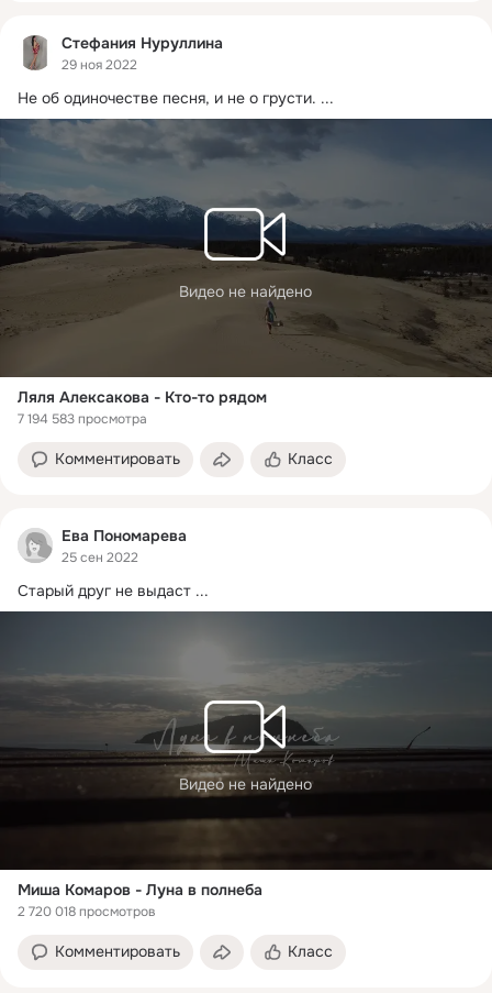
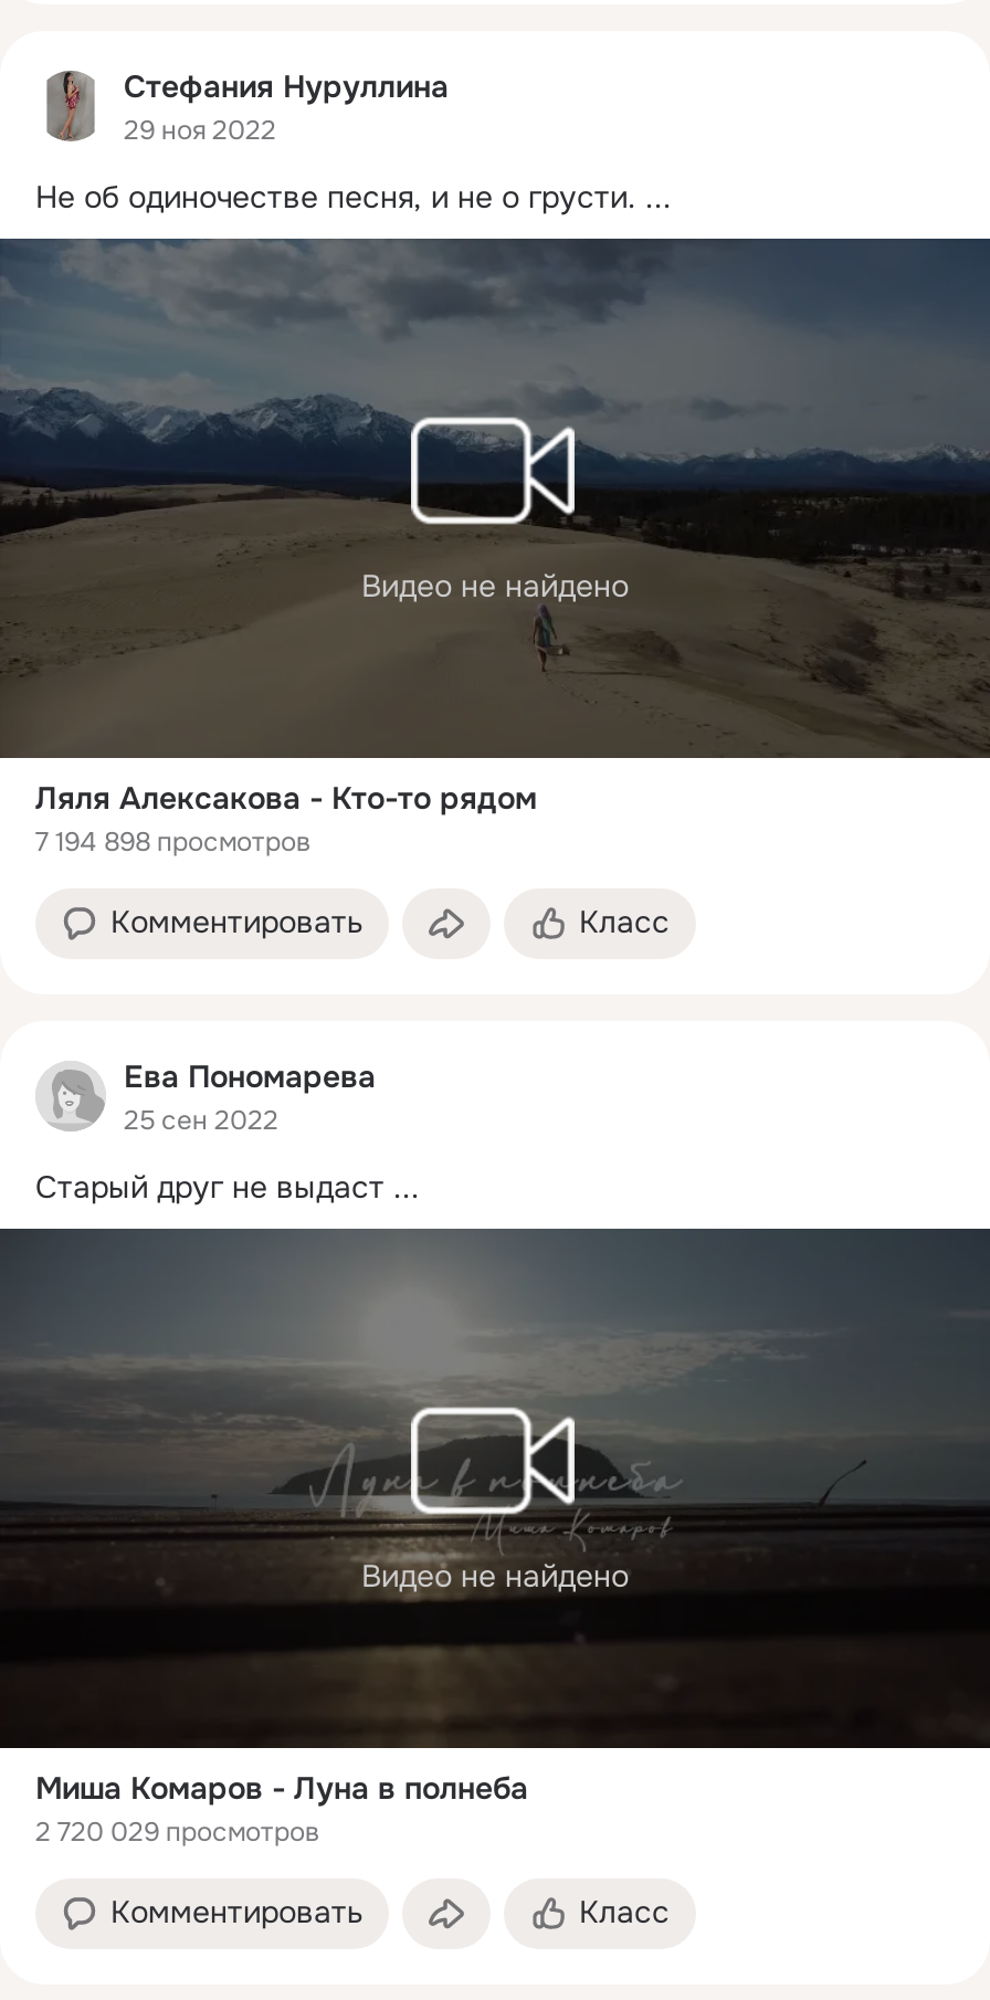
- 7 194 583 просмотра
+ 7 194 898 просмотров

- 2 720 018 просмотров
+ 2 720 029 просмотров
